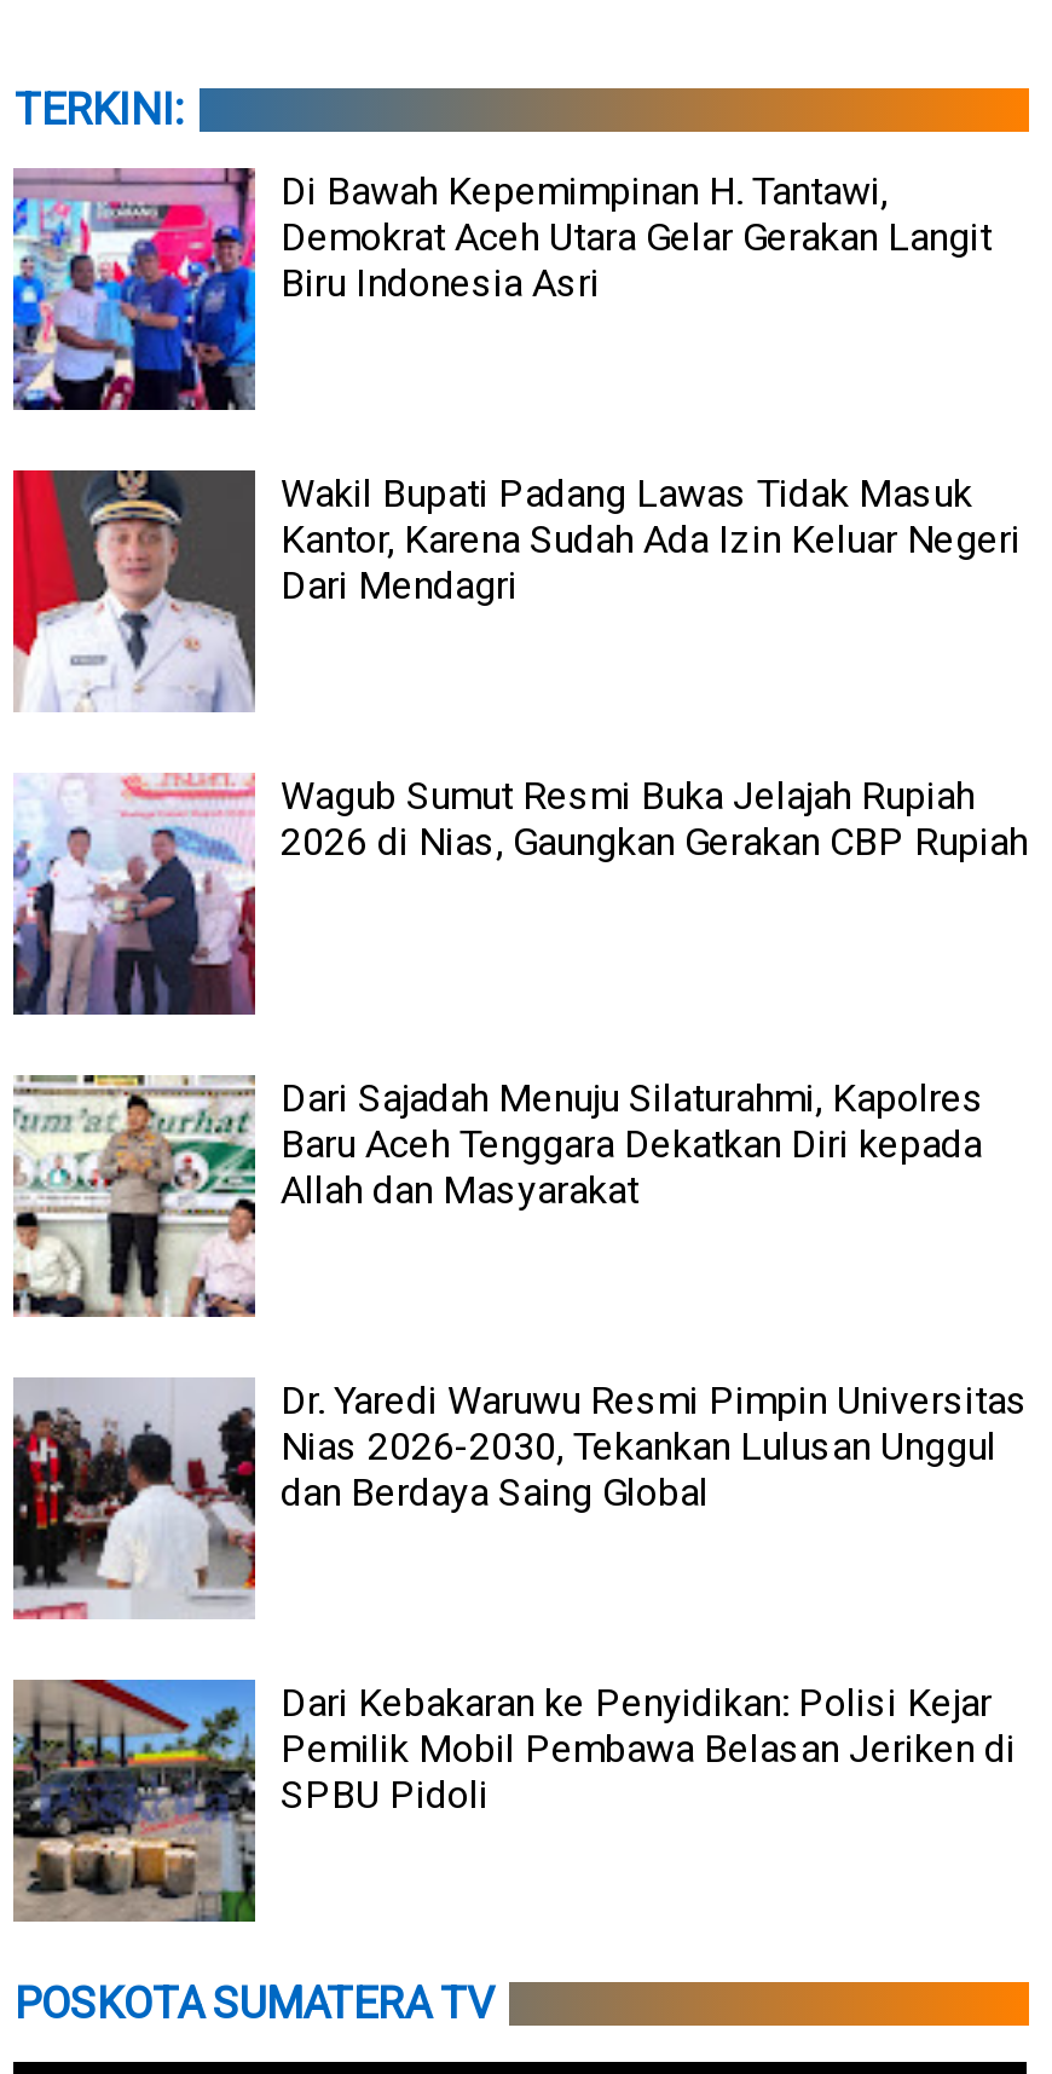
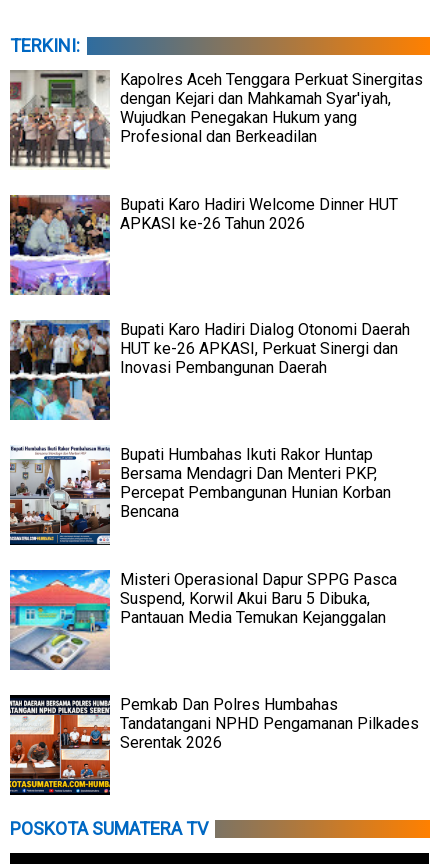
- [image]
- Di Bawah Kepemimpinan H. Tantawi,
- Demokrat Aceh Utara Gelar Gerakan Langit
- Biru Indonesia Asri
+ [image]
+ Kapolres Aceh Tenggara Perkuat Sinergitas
+ dengan Kejari dan Mahkamah Syar'iyah,
+ Wujudkan Penegakan Hukum yang
+ Profesional dan Berkeadilan

- [image]
- Wakil Bupati Padang Lawas Tidak Masuk
- Kantor, Karena Sudah Ada Izin Keluar Negeri
- Dari Mendagri
+ [image]
+ Bupati Karo Hadiri Welcome Dinner HUT
+ APKASI ke-26 Tahun 2026

- [image]
- Wagub Sumut Resmi Buka Jelajah Rupiah
- 2026 di Nias, Gaungkan Gerakan CBP Rupiah
+ [image]
+ Bupati Karo Hadiri Dialog Otonomi Daerah
+ HUT ke-26 APKASI, Perkuat Sinergi dan
+ Inovasi Pembangunan Daerah

- [image]
- Dari Sajadah Menuju Silaturahmi, Kapolres
- Baru Aceh Tenggara Dekatkan Diri kepada
- Allah dan Masyarakat
+ [image]
+ Bupati Humbahas Ikuti Rakor Huntap
+ Bersama Mendagri Dan Menteri PKP,
+ Percepat Pembangunan Hunian Korban
+ Bencana

- [image]
- Dr. Yaredi Waruwu Resmi Pimpin Universitas
- Nias 2026-2030, Tekankan Lulusan Unggul
- dan Berdaya Saing Global
+ [image]
+ Misteri Operasional Dapur SPPG Pasca
+ Suspend, Korwil Akui Baru 5 Dibuka,
+ Pantauan Media Temukan Kejanggalan

- [image]
- Dari Kebakaran ke Penyidikan: Polisi Kejar
- Pemilik Mobil Pembawa Belasan Jeriken di
- SPBU Pidoli
+ [image]
+ Pemkab Dan Polres Humbahas
+ Tandatangani NPHD Pengamanan Pilkades
+ Serentak 2026
